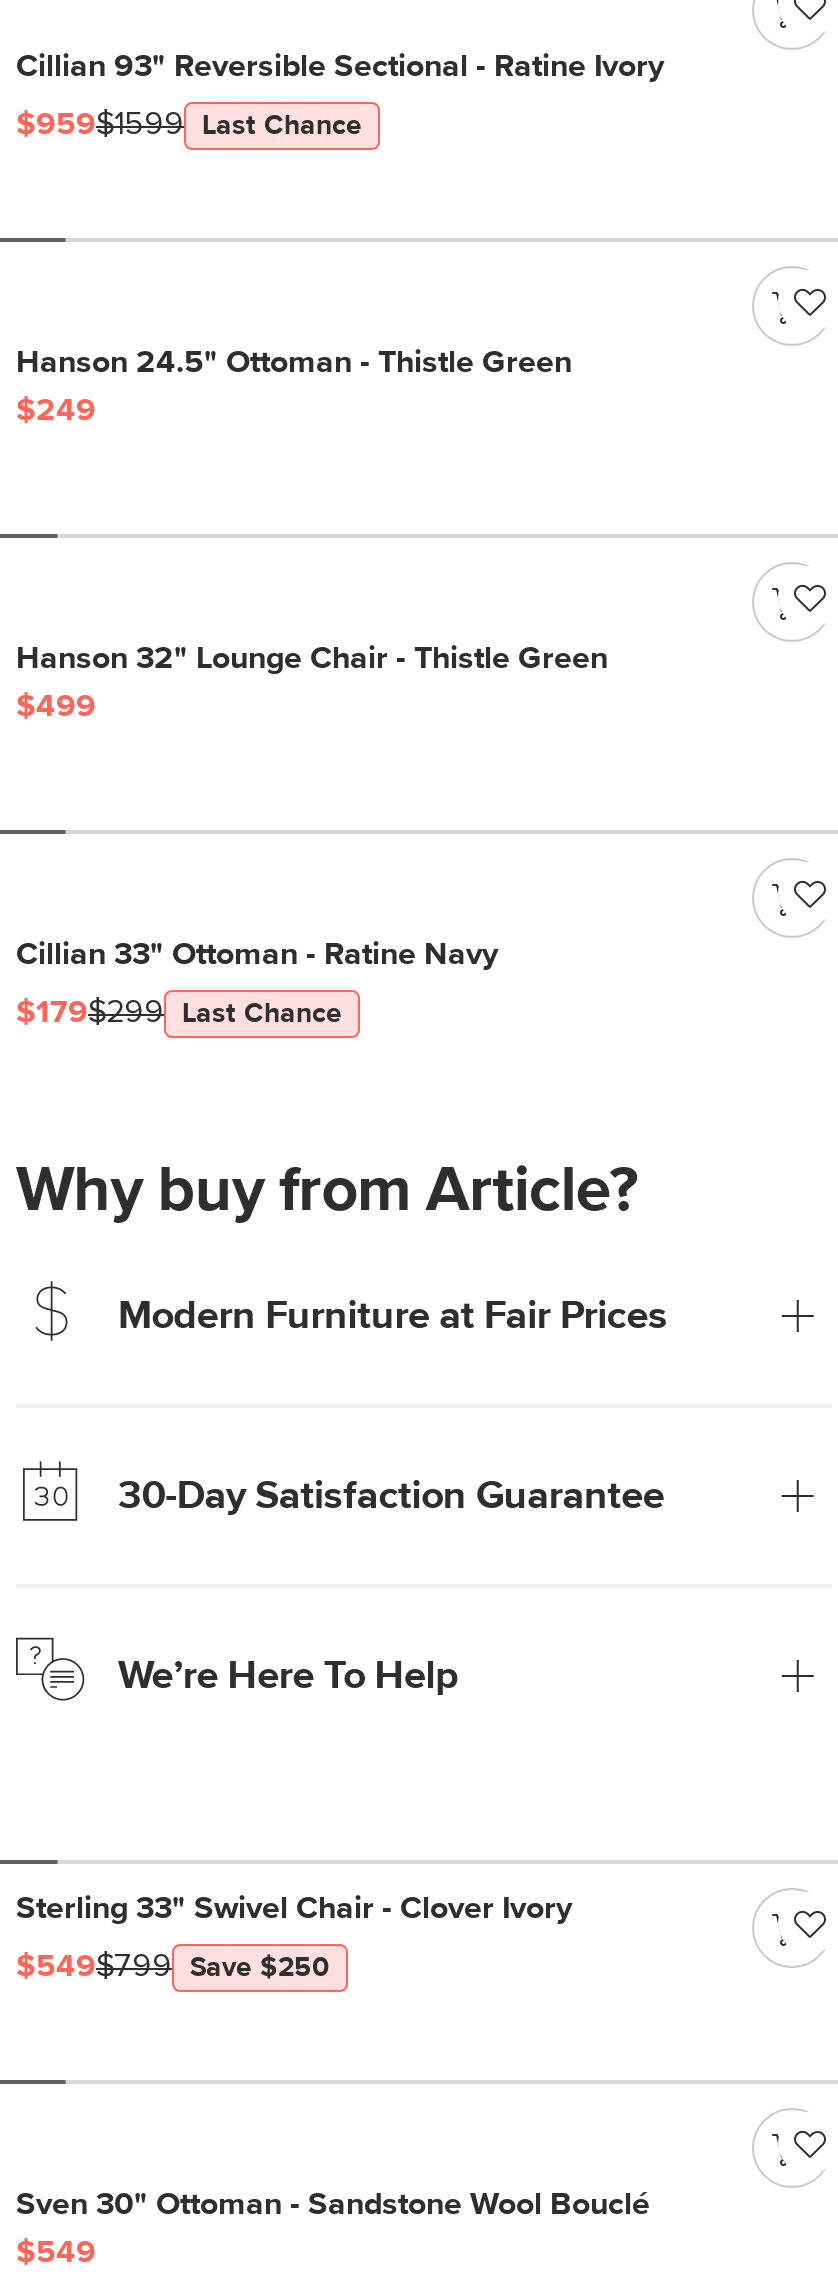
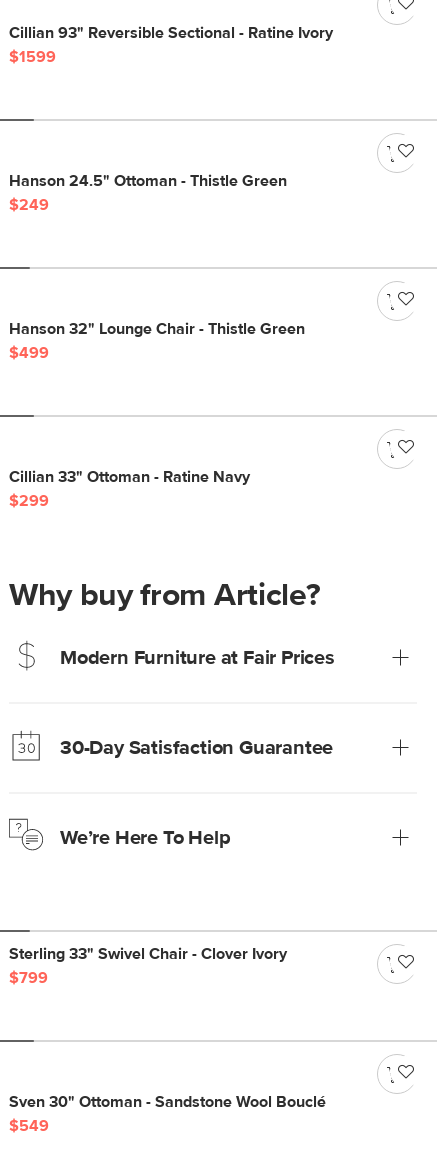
- $959$1599
- Last Chance
+ $1599

- $179$299
- Last Chance
+ $299

- $549$799
- Save $250
+ $799
